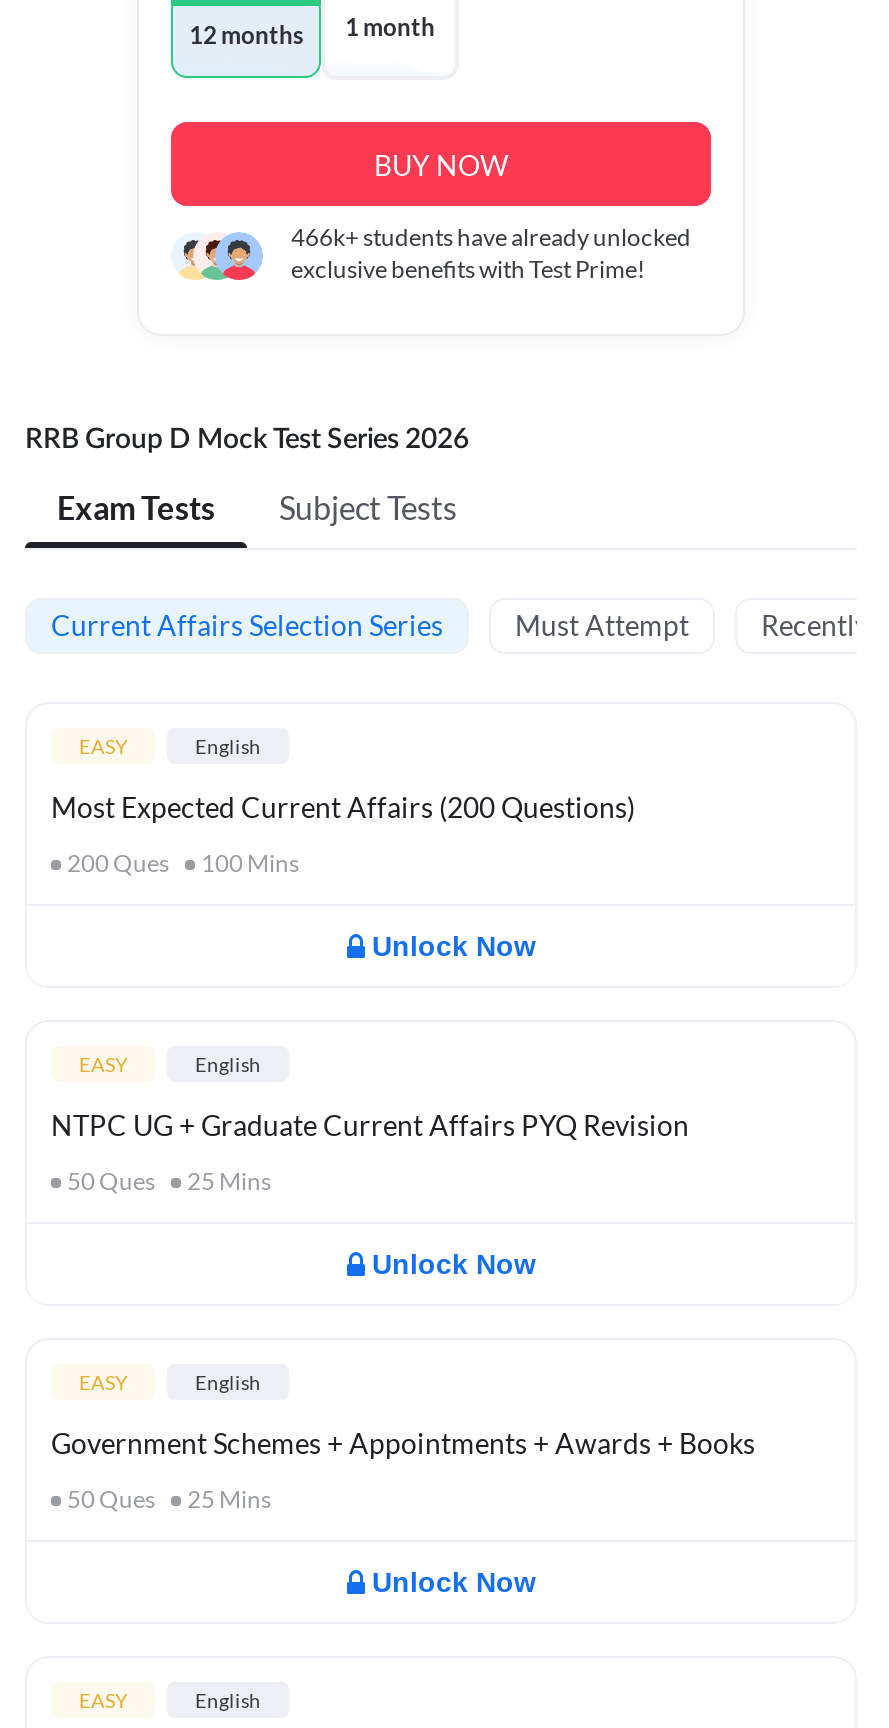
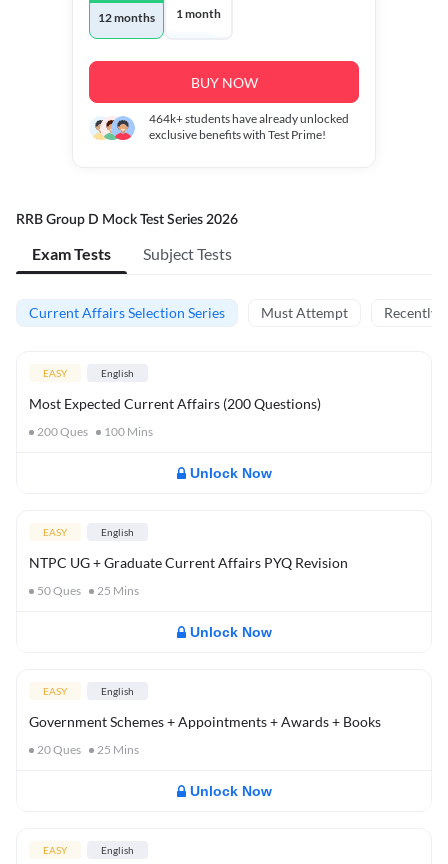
- 466k+ students have already unlocked
+ 464k+ students have already unlocked

- 50 Ques 25 Mins
+ 20 Ques 25 Mins
